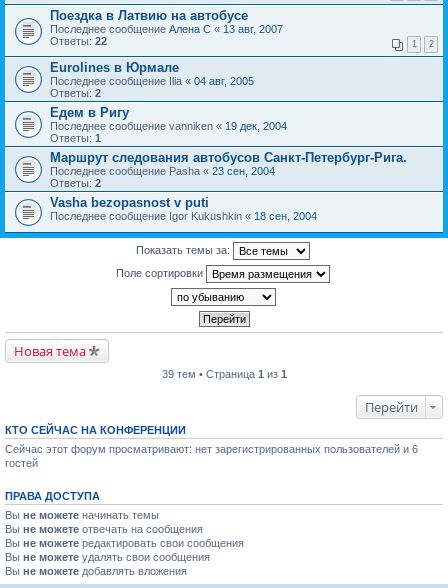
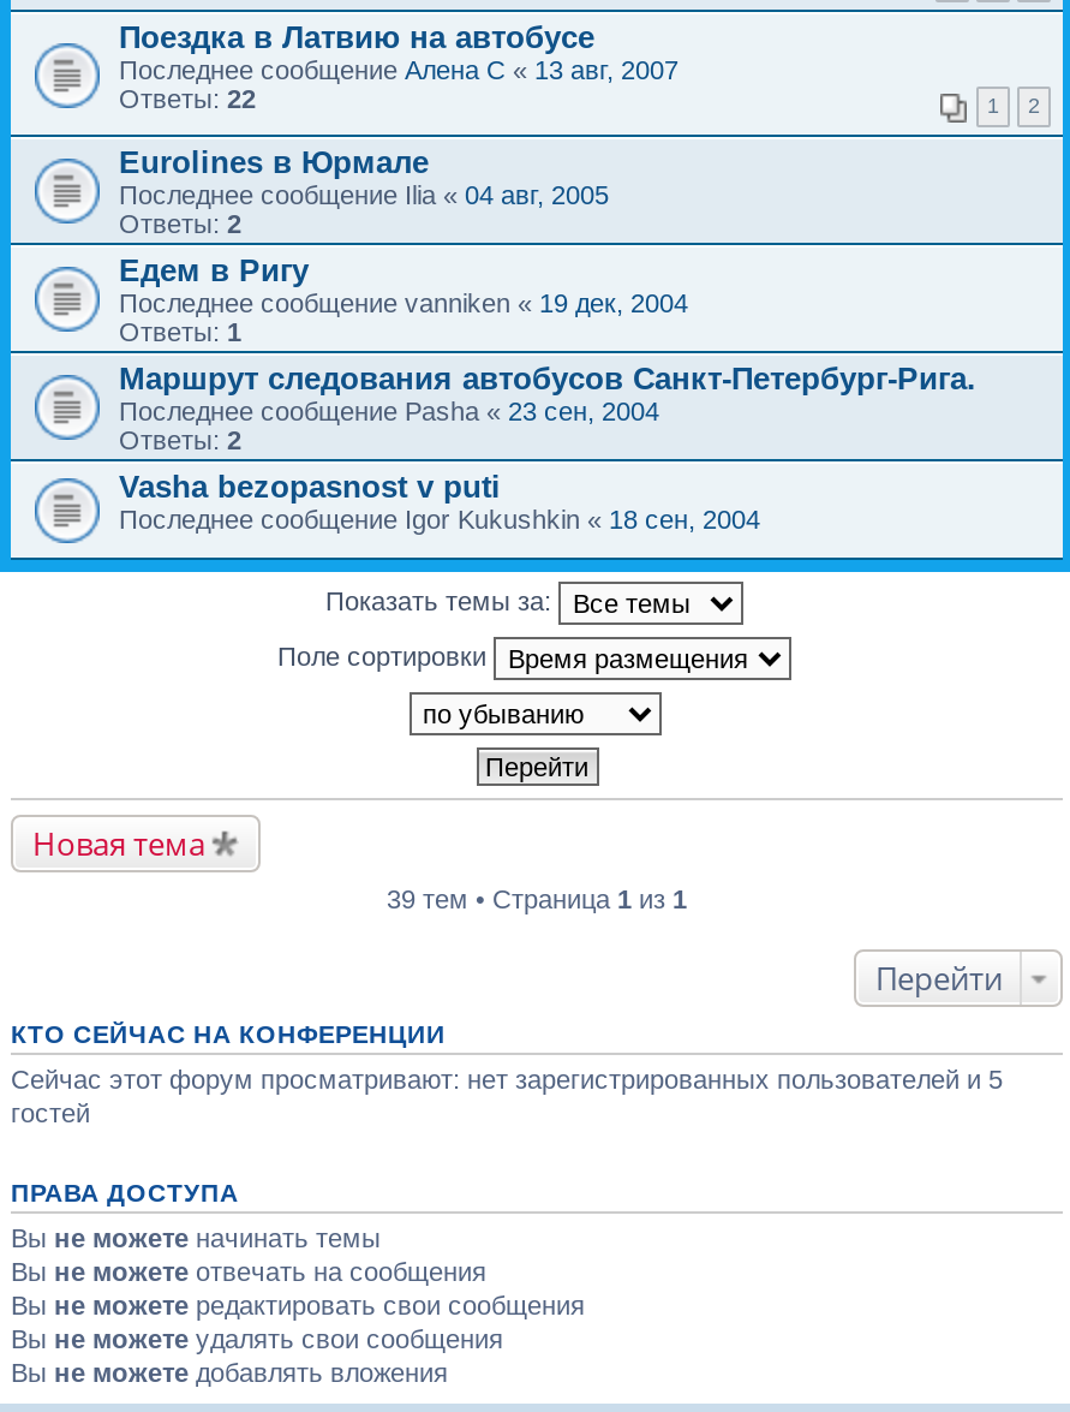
- Сейчас этот форум просматривают: нет зарегистрированных пользователей и 6
+ Сейчас этот форум просматривают: нет зарегистрированных пользователей и 5
